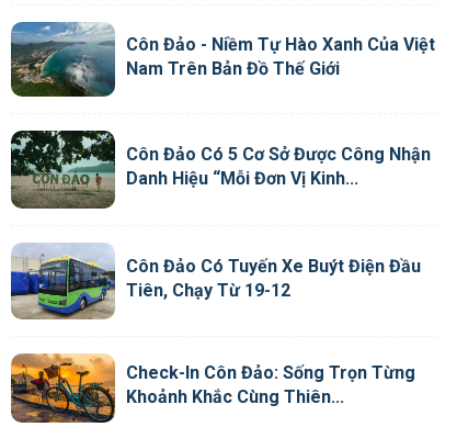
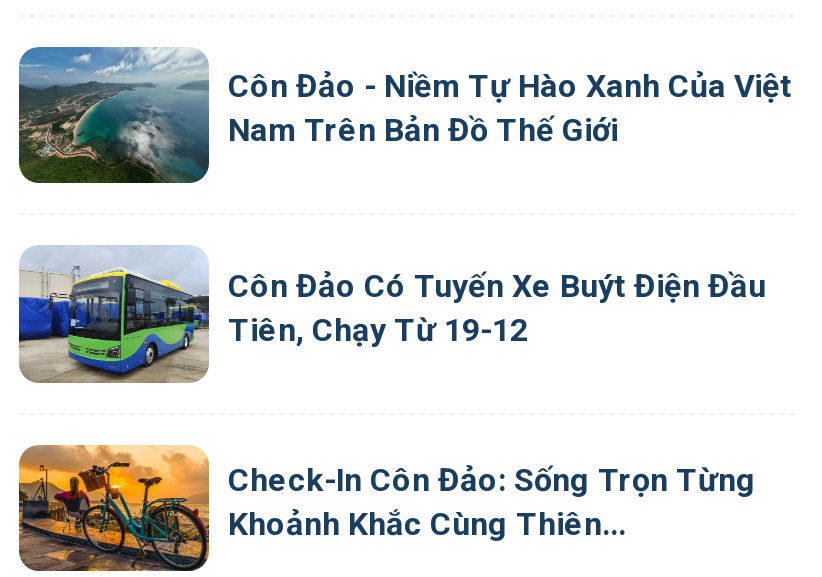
- [image]
- Côn Đảo Có 5 Cơ Sở Được Công Nhận
- Danh Hiệu “Mỗi Đơn Vị Kinh...
